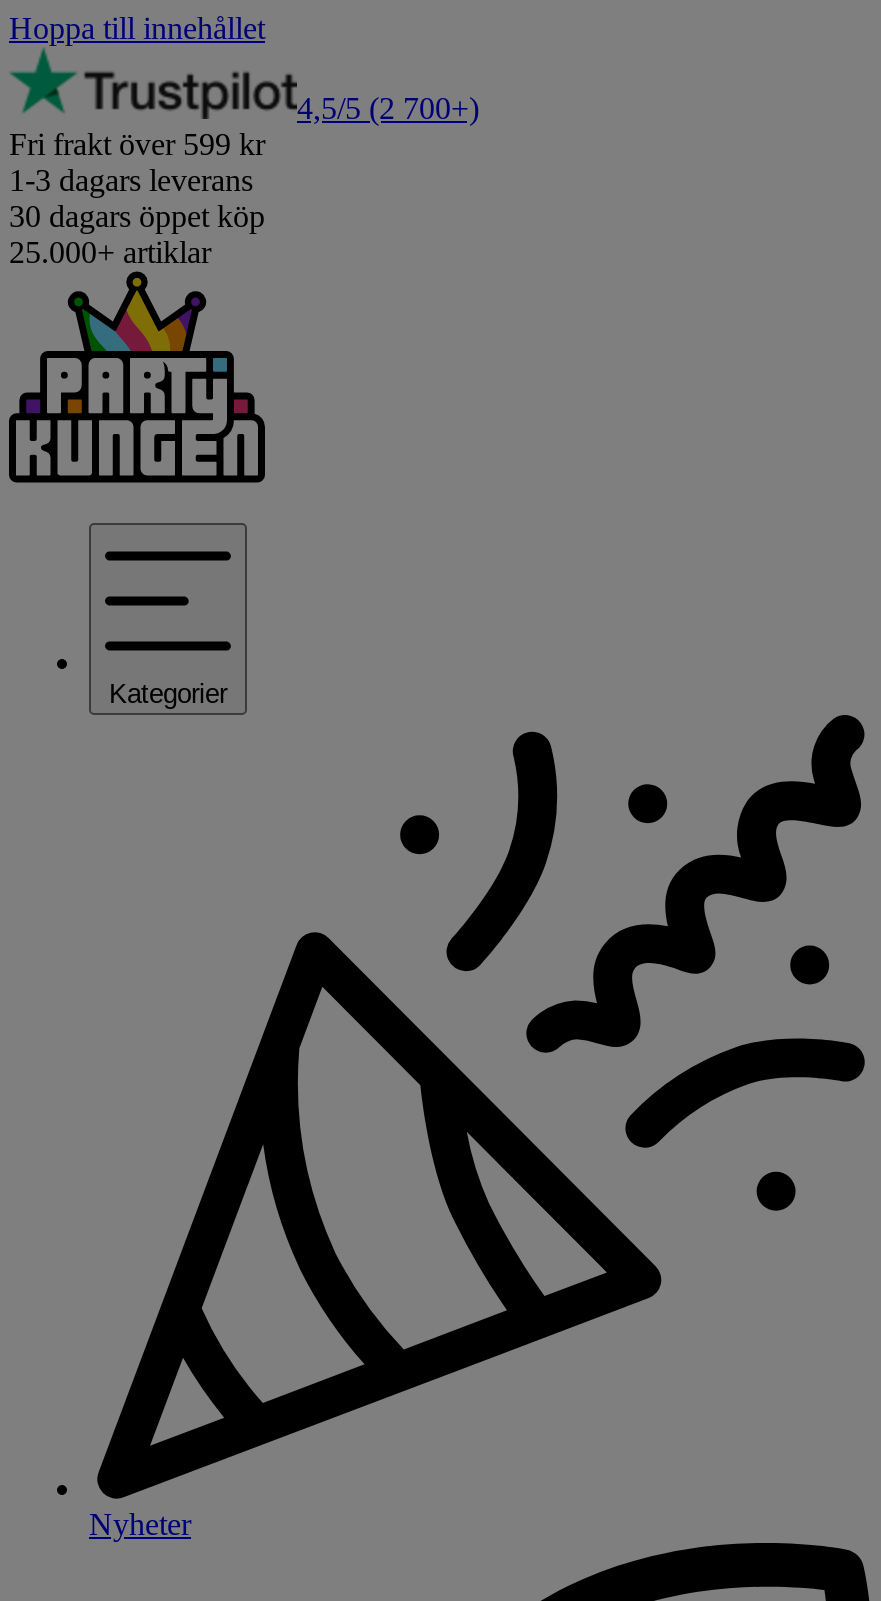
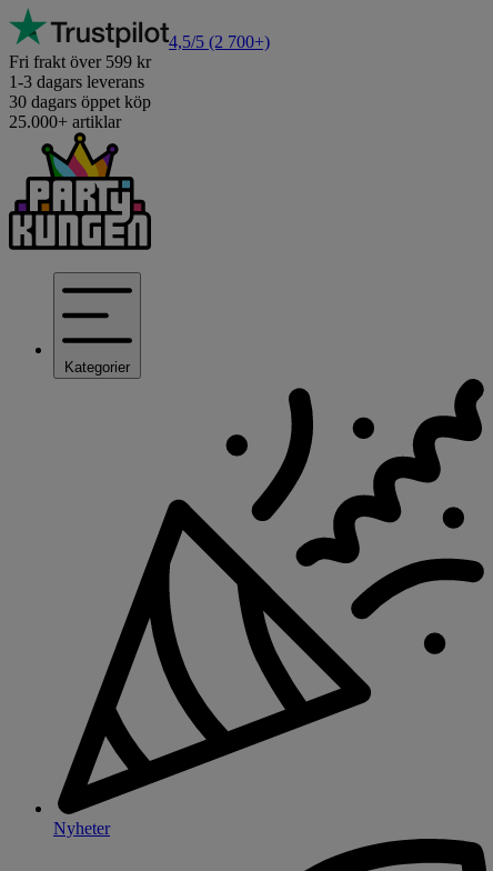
- Hoppa till innehållet
